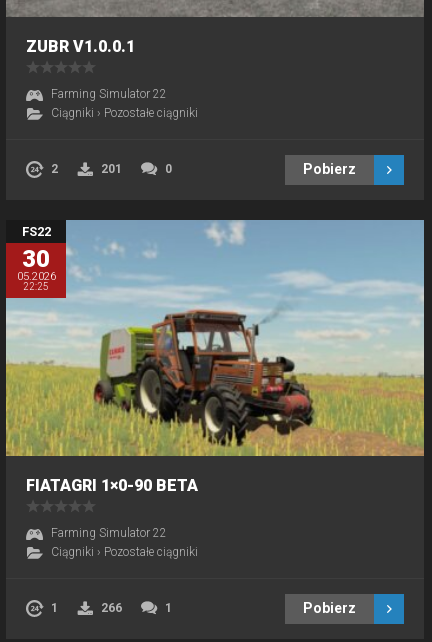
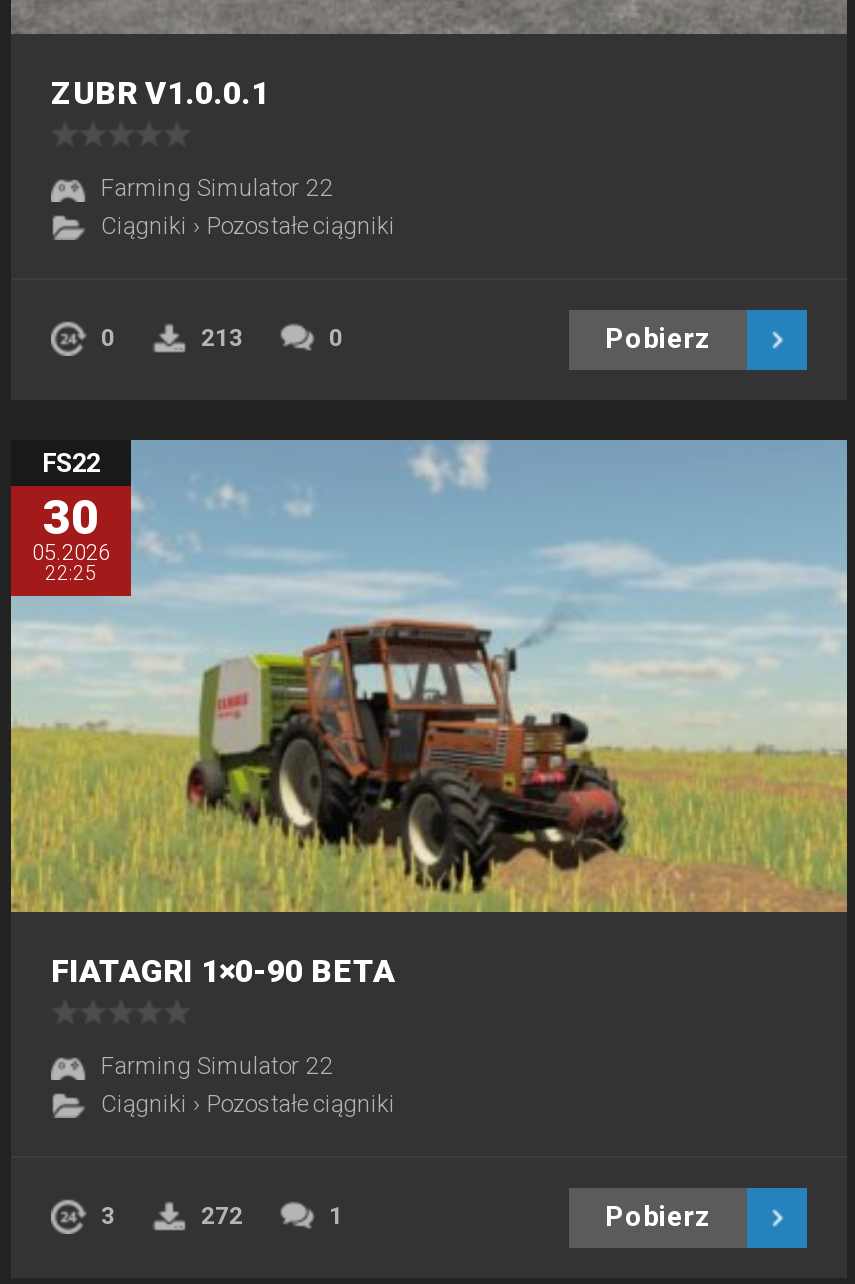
- 2
+ 0

- 201
+ 213

- 1
+ 3

- 266
+ 272
